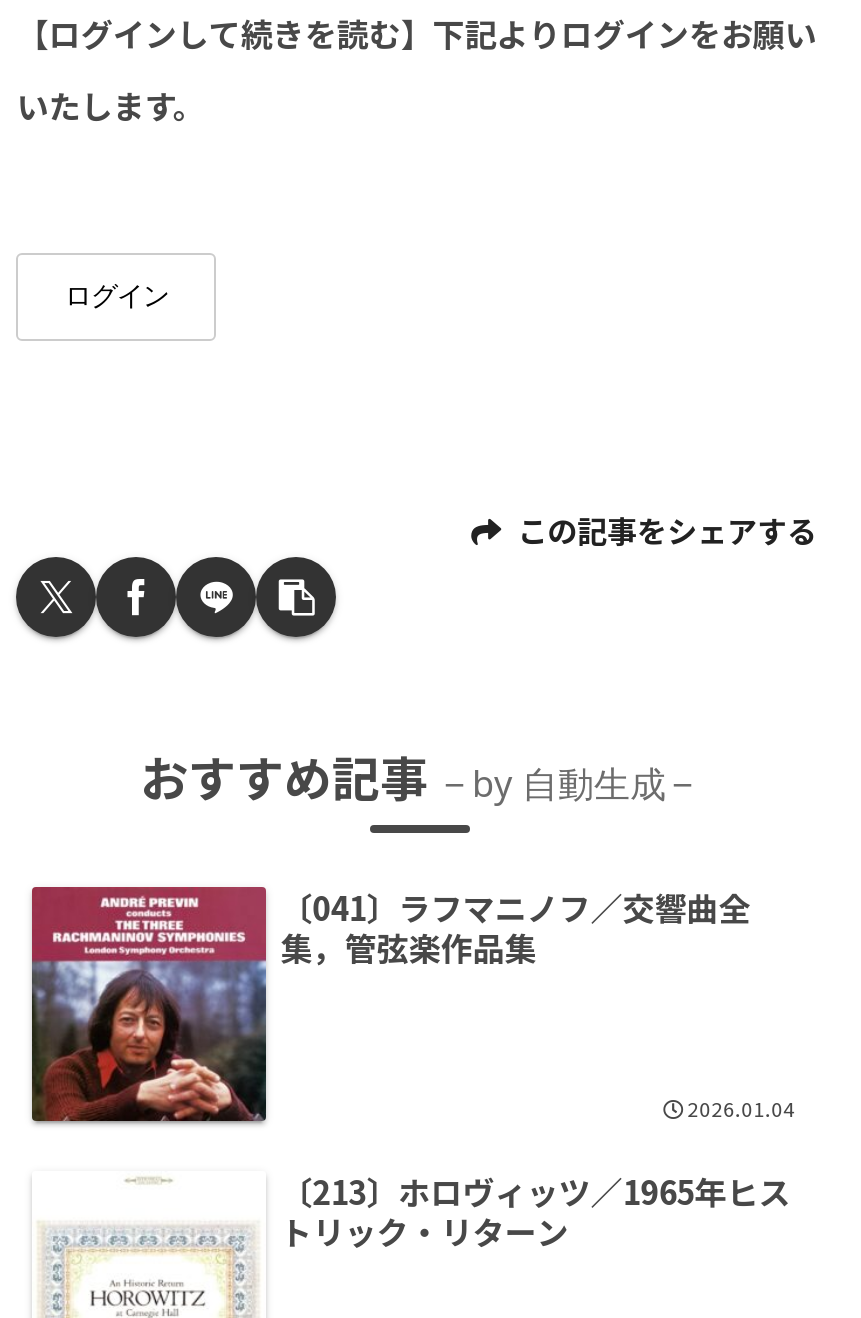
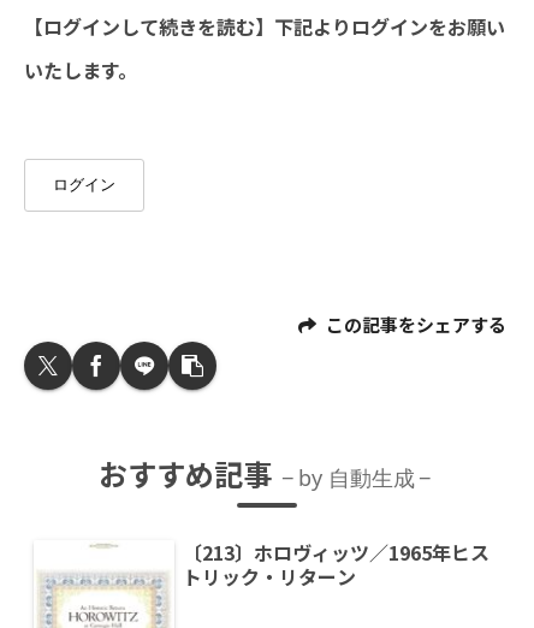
- [image]
- 〔041〕ラフマニノフ／交響曲全
- 集，管弦楽作品集

- 2026.01.04
